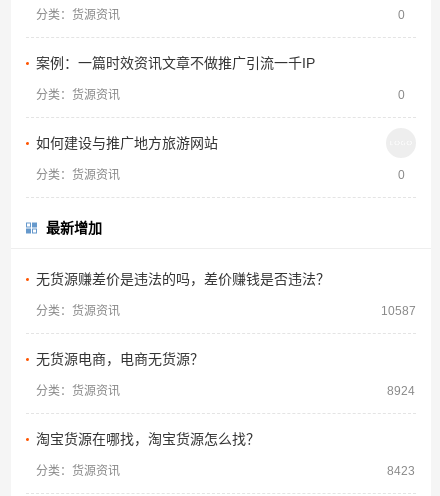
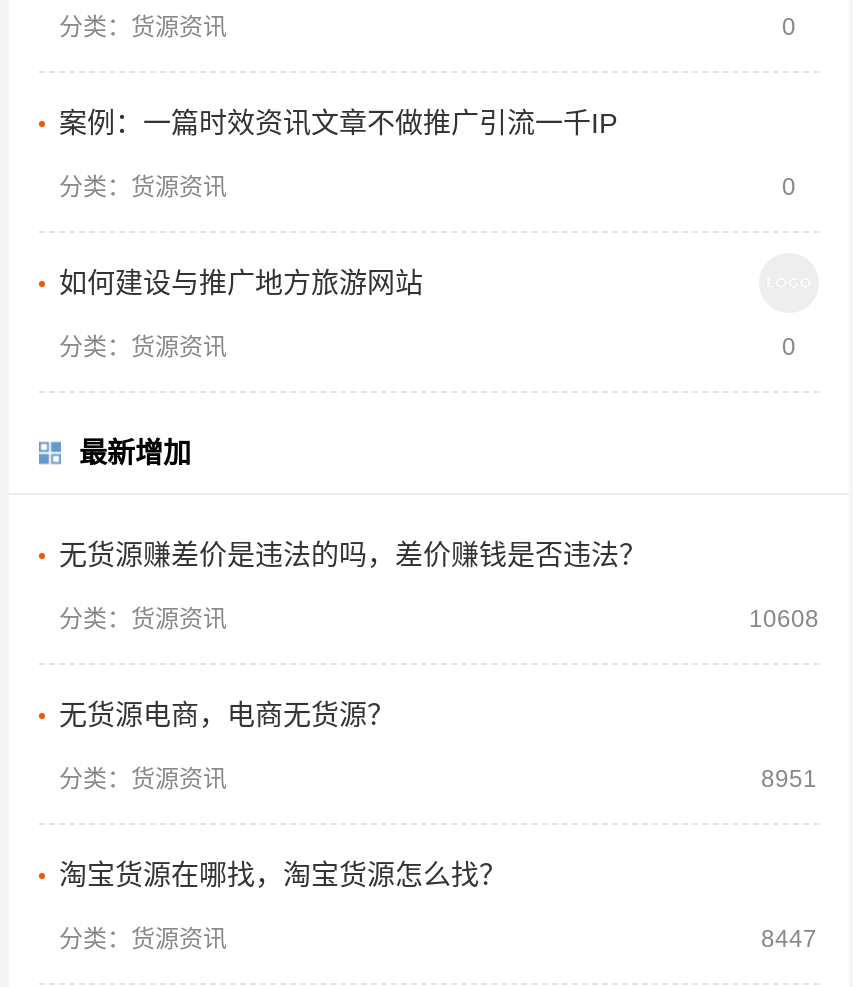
- 10587
+ 10608

- 8924
+ 8951

- 8423
+ 8447
